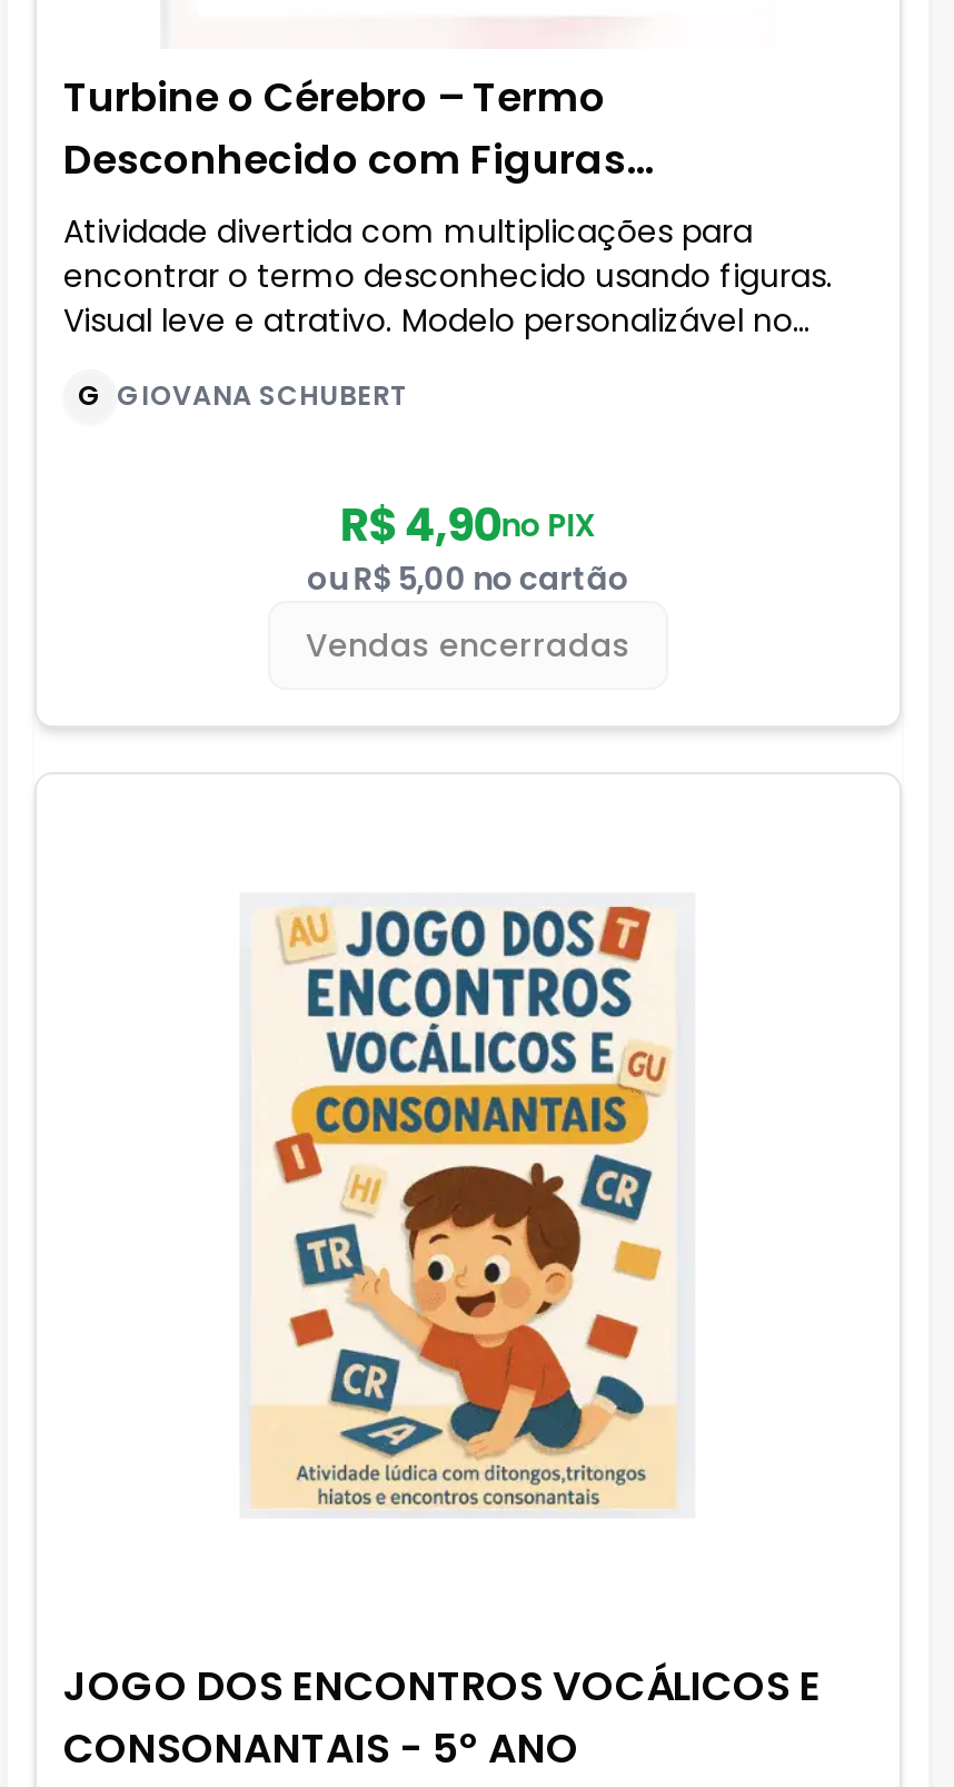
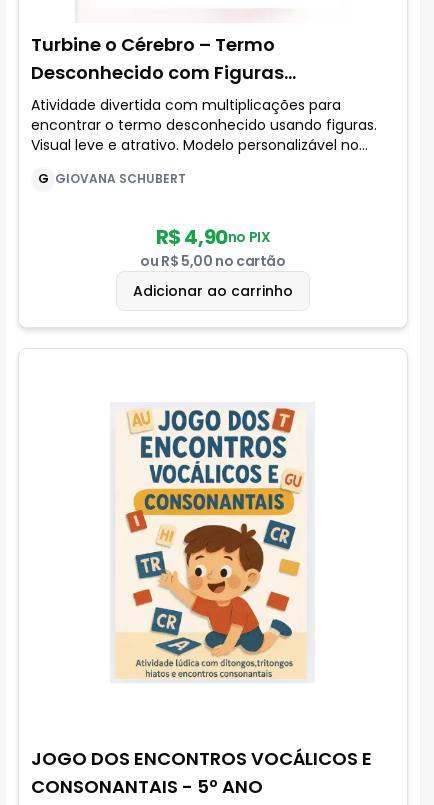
- Vendas encerradas
+ Adicionar ao carrinho
